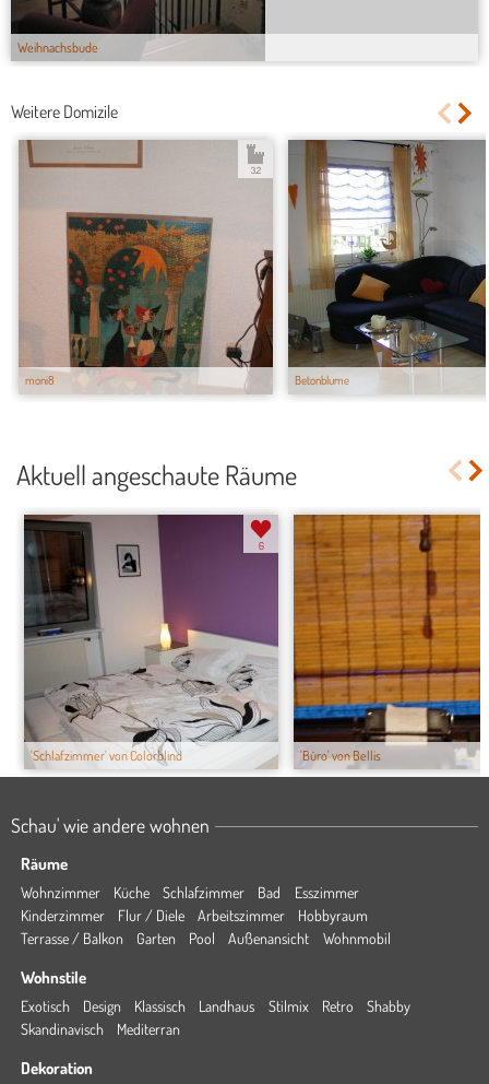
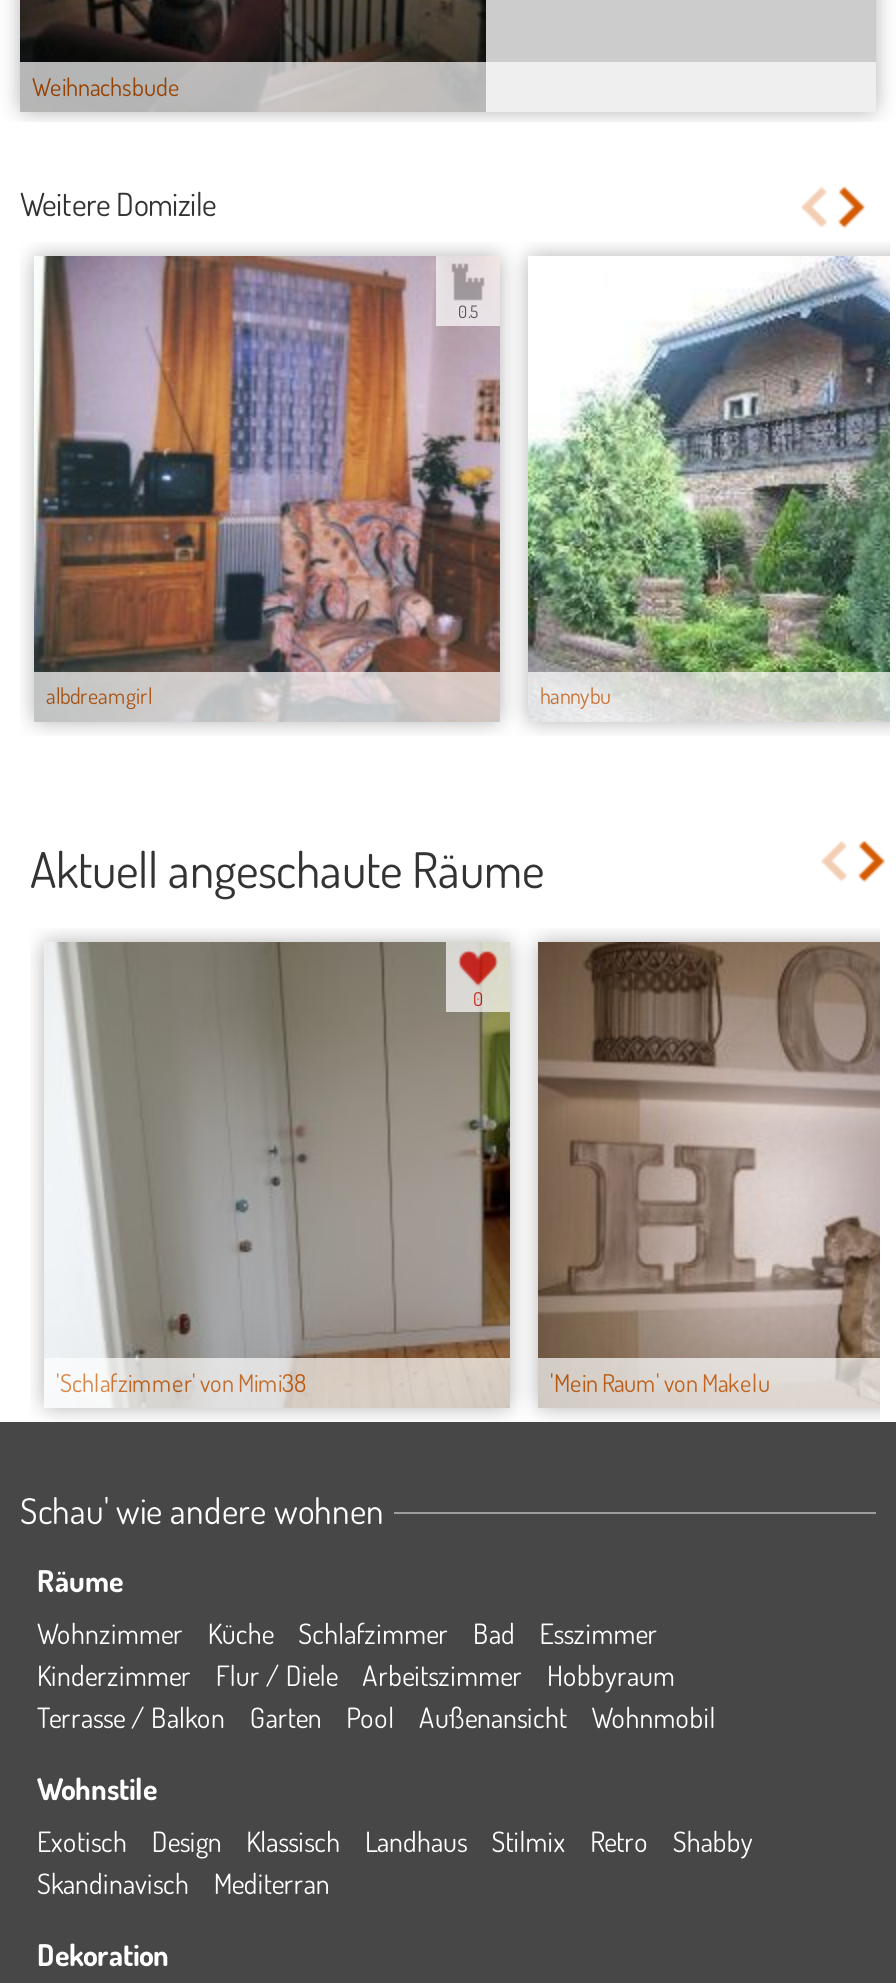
- [image]
- moni8
+ [image]
+ albdreamgirl

- [image]
- Betonblume
+ [image]
+ hannybu

- 3.2
+ 0.5

- [image]
- 'Schlafzimmer' von Colorblind
+ [image]
+ 'Schlafzimmer' von Mimi38

- [image]
- 'Büro' von Bellis
+ [image]
+ 'Mein Raum' von Makelu

- 6
+ 0
